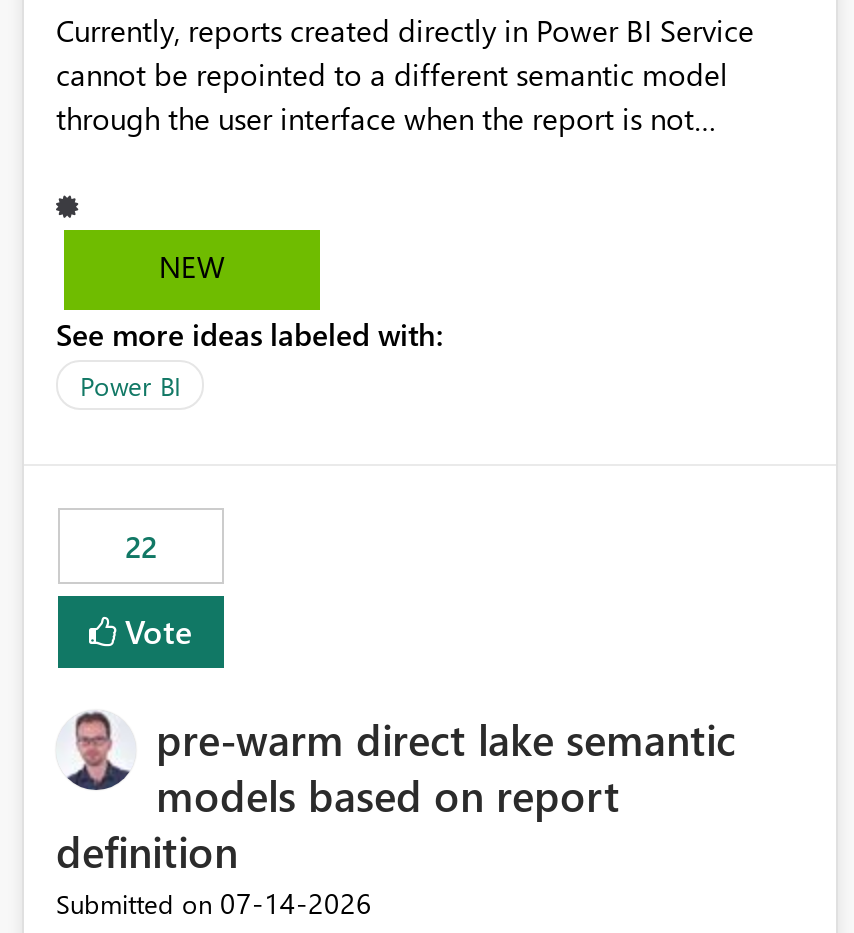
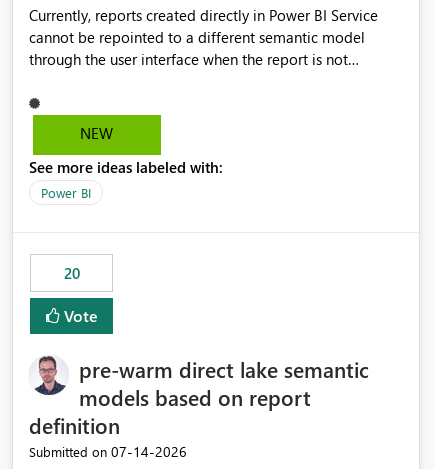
- 22
+ 20
